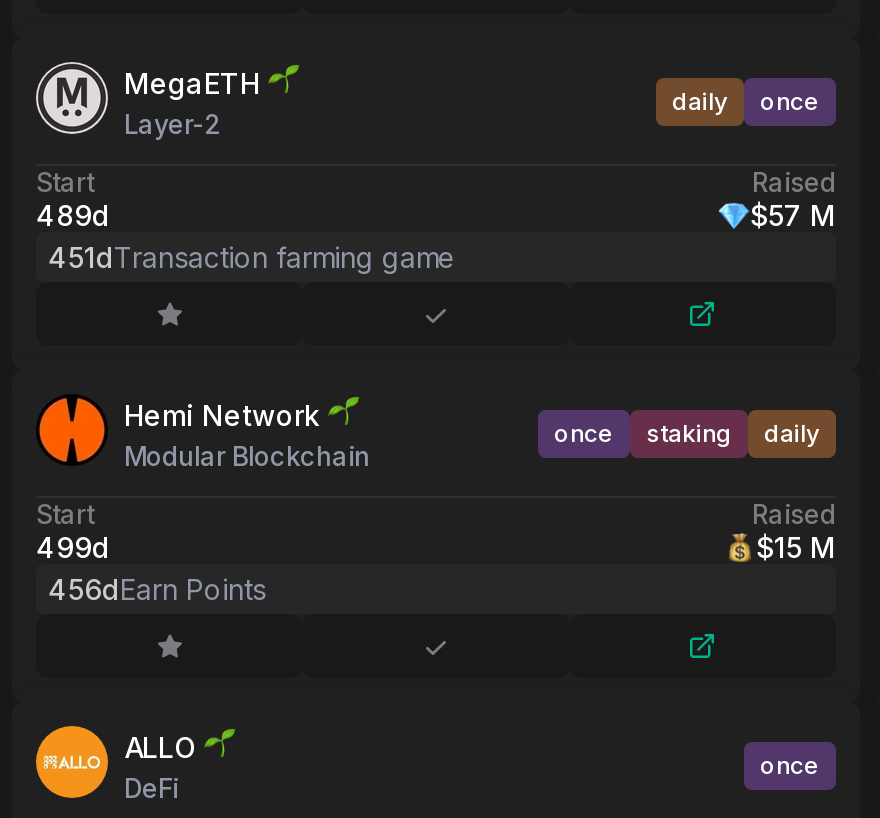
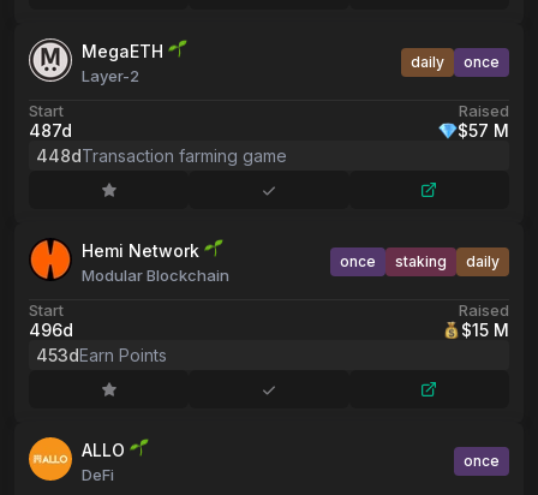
- 489d
+ 487d

- 451dTransaction farming game
+ 448dTransaction farming game

- 499d
+ 496d

- 456dEarn Points
+ 453dEarn Points
